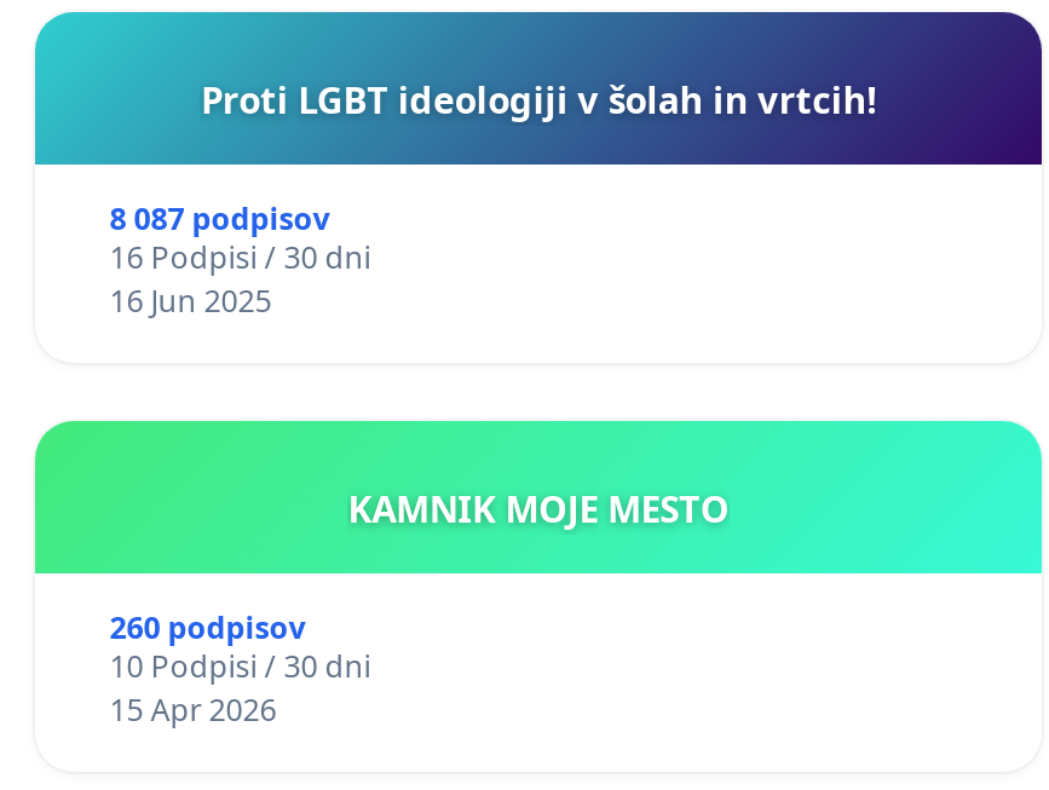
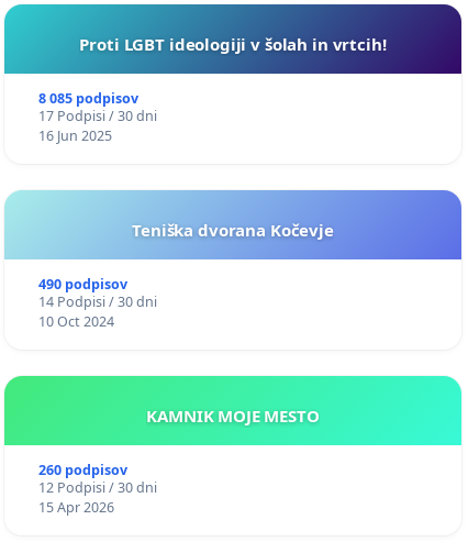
- 8 087 podpisov
+ 8 085 podpisov

- 16 Podpisi / 30 dni
+ 17 Podpisi / 30 dni

+ Teniška dvorana Kočevje
+ 490 podpisov
+ 14 Podpisi / 30 dni
+ 10 Oct 2024

- 10 Podpisi / 30 dni
+ 12 Podpisi / 30 dni
